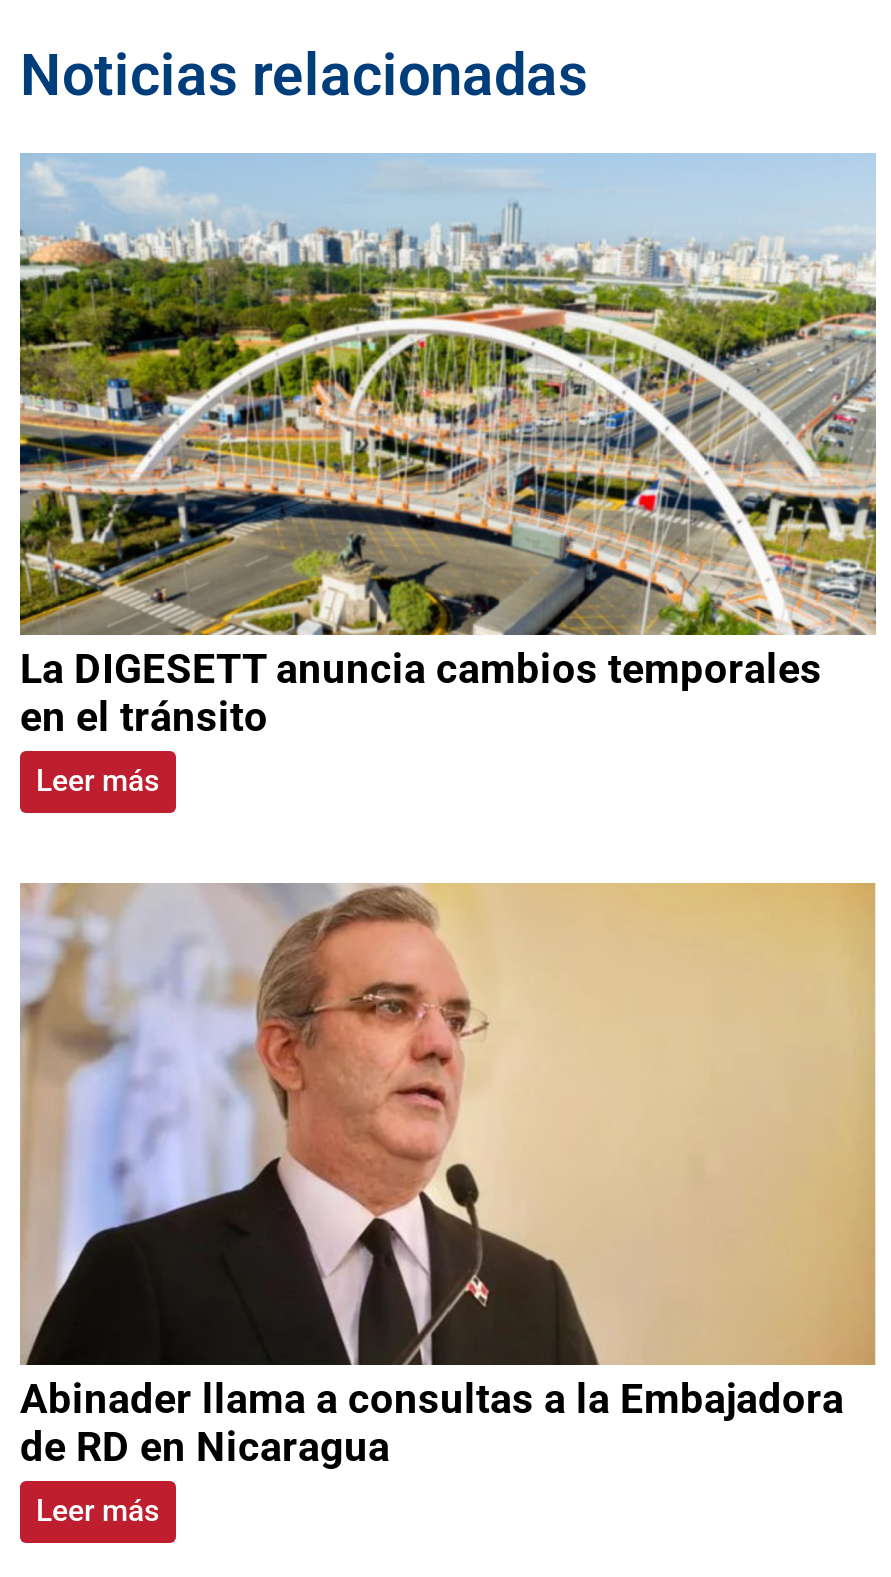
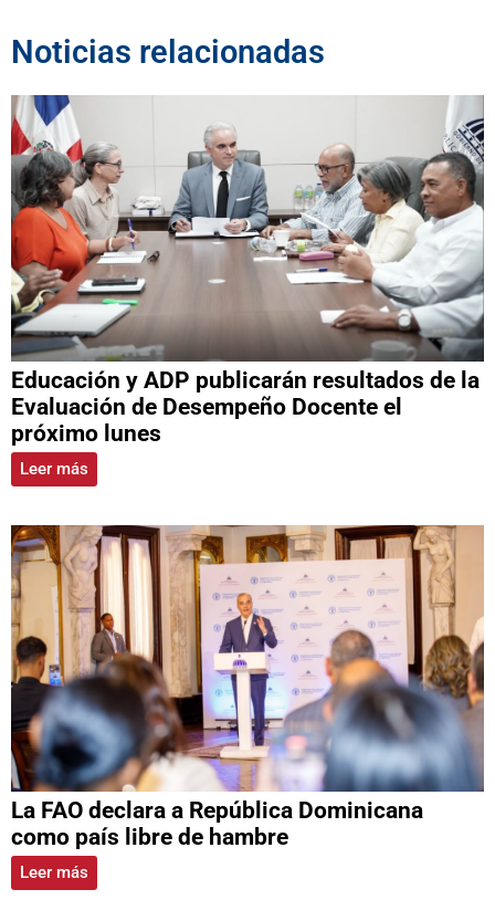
- [image]
- La DIGESETT anuncia cambios temporales
- en el tránsito
+ [image]
+ Educación y ADP publicarán resultados de la
+ Evaluación de Desempeño Docente el
+ próximo lunes

- [image]
- Abinader llama a consultas a la Embajadora
- de RD en Nicaragua
+ [image]
+ La FAO declara a República Dominicana
+ como país libre de hambre
